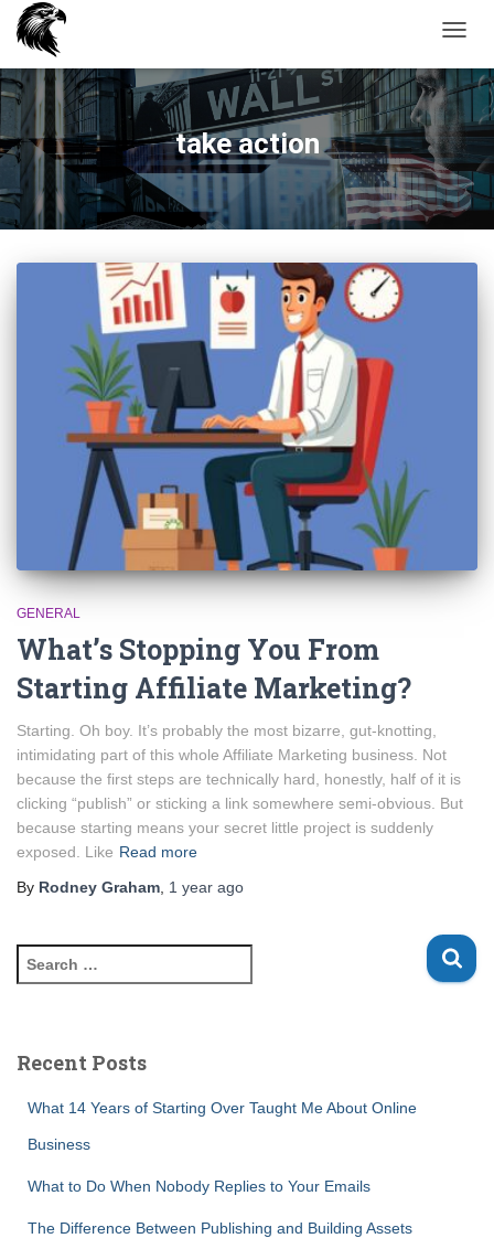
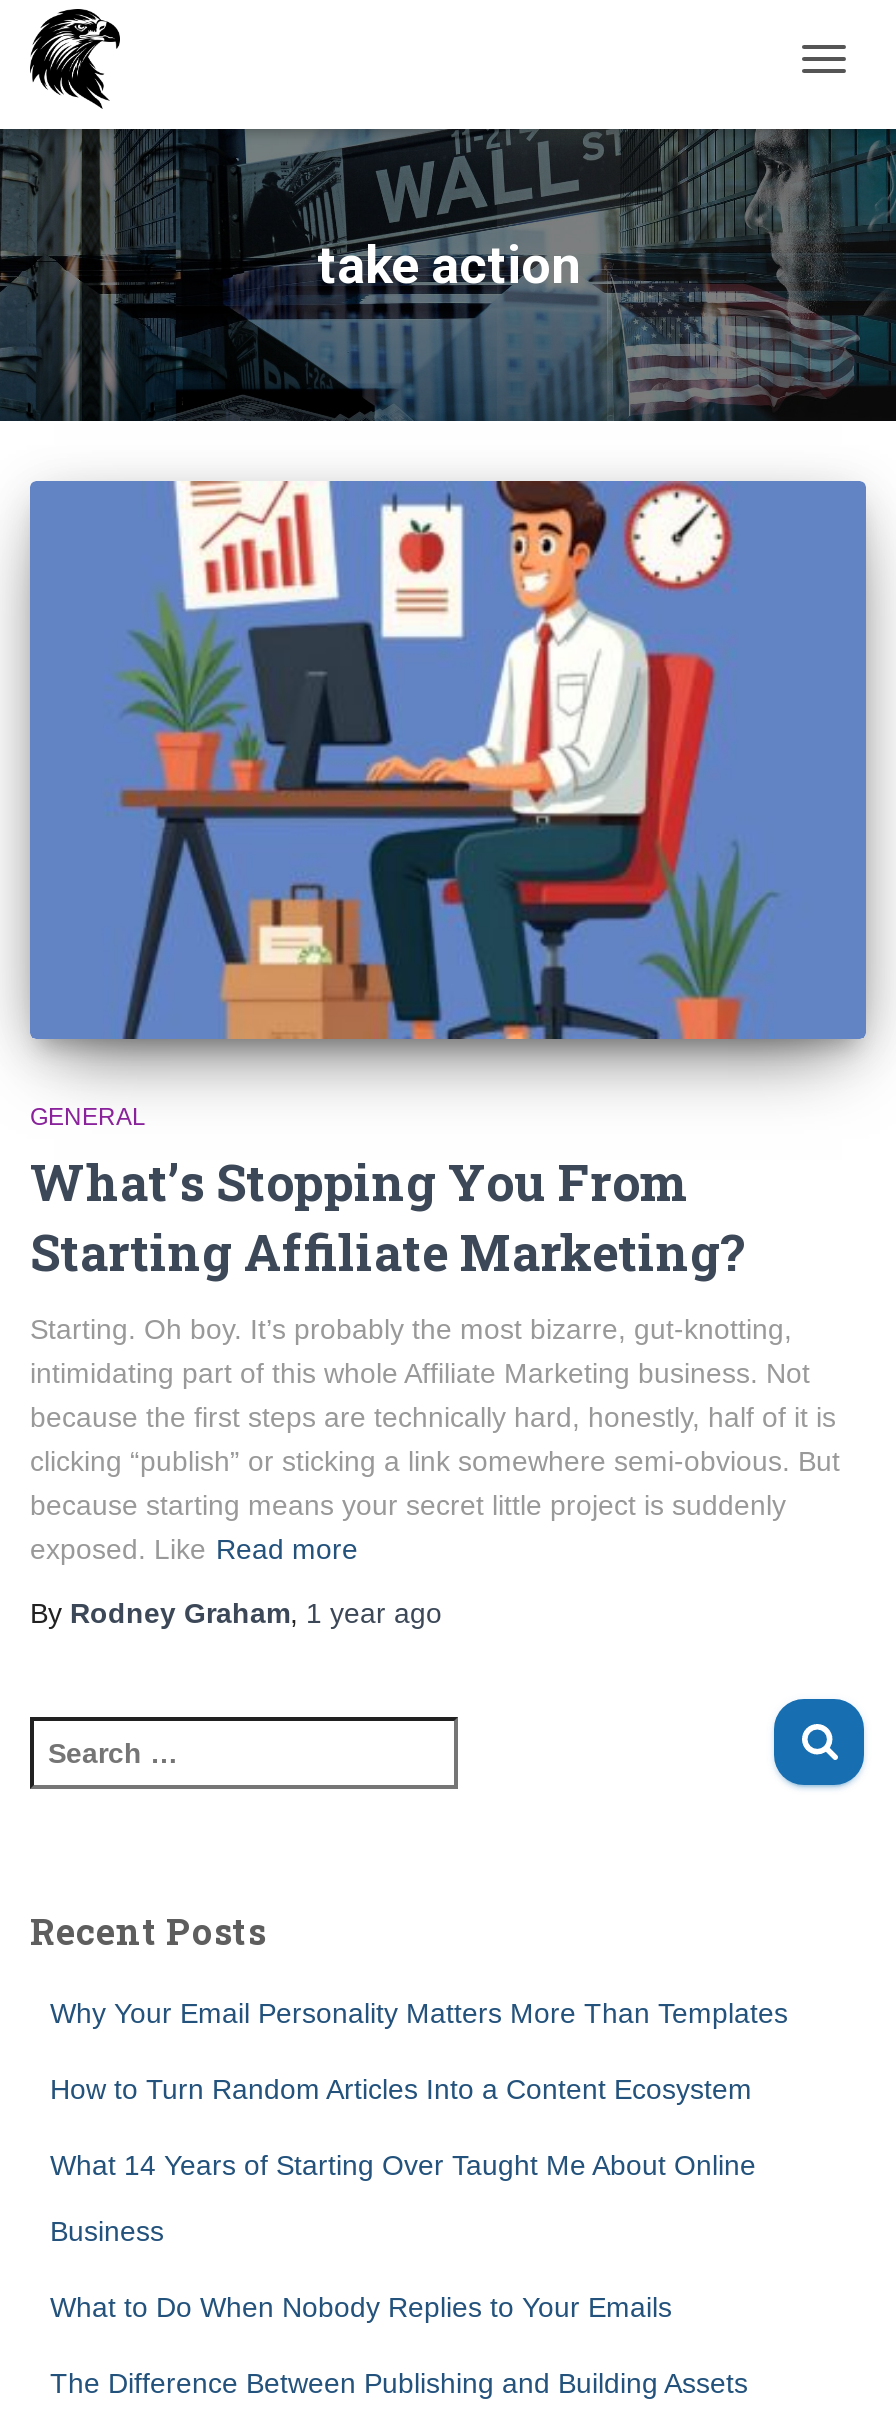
+ Why Your Email Personality Matters More Than Templates
+ How to Turn Random Articles Into a Content Ecosystem
